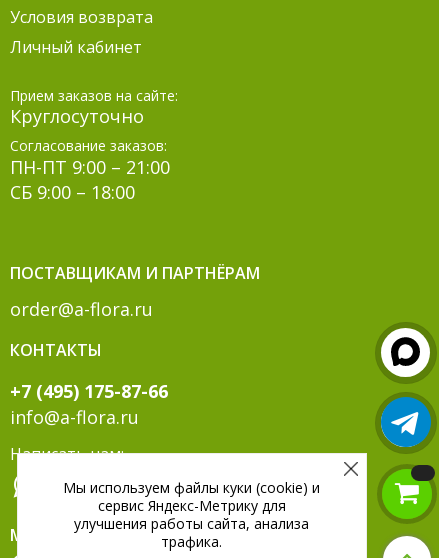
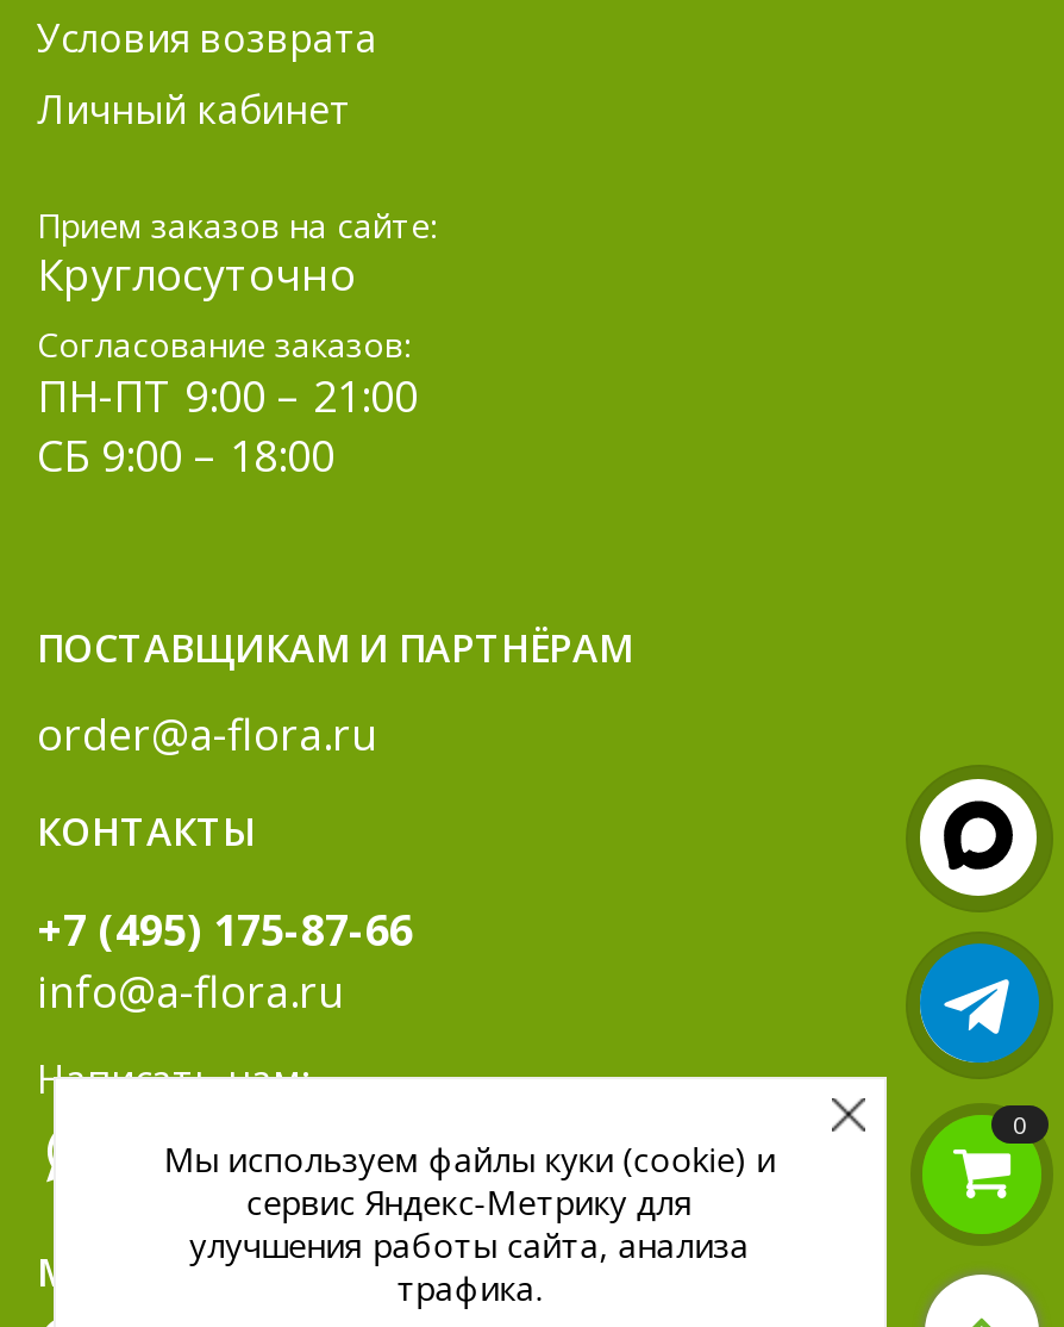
+ 0
